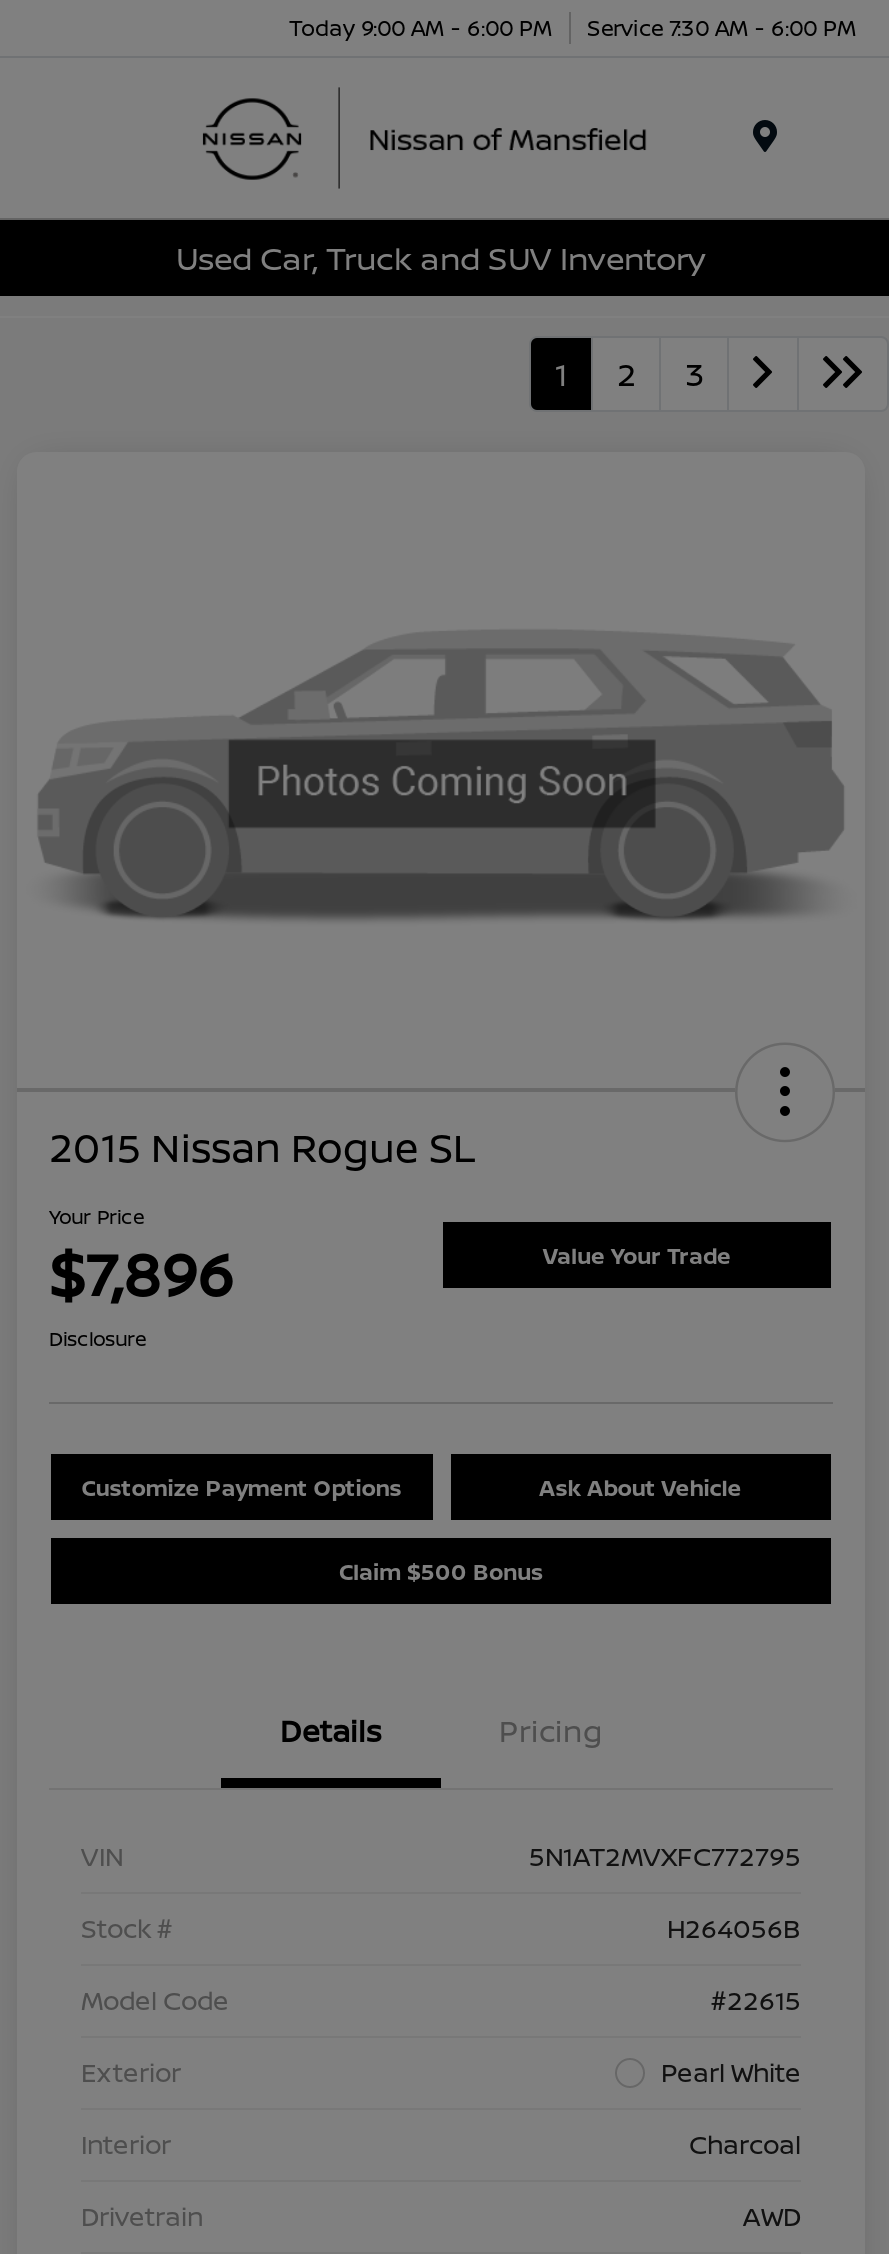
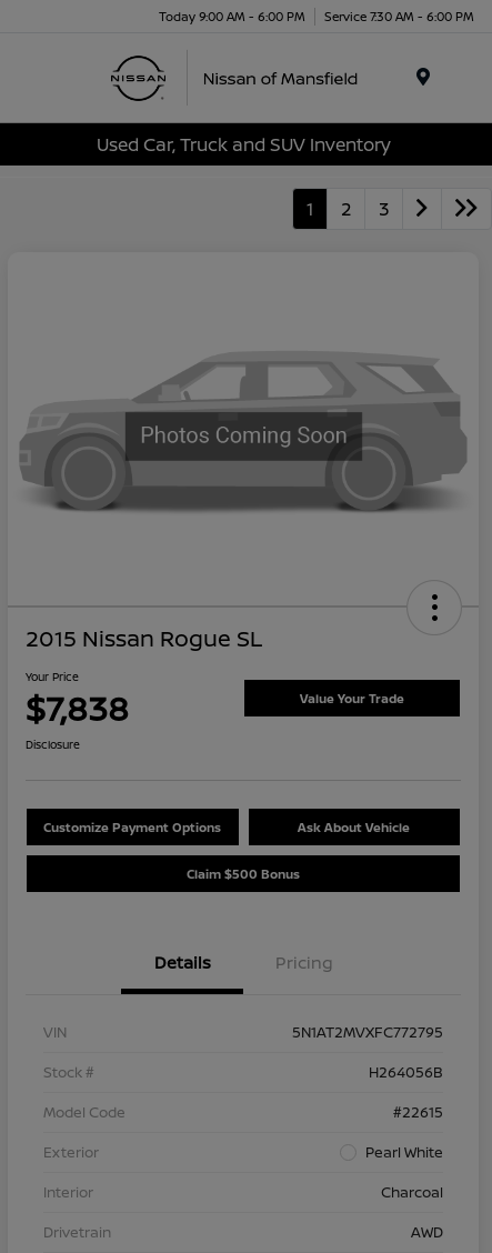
- $7,896
+ $7,838
